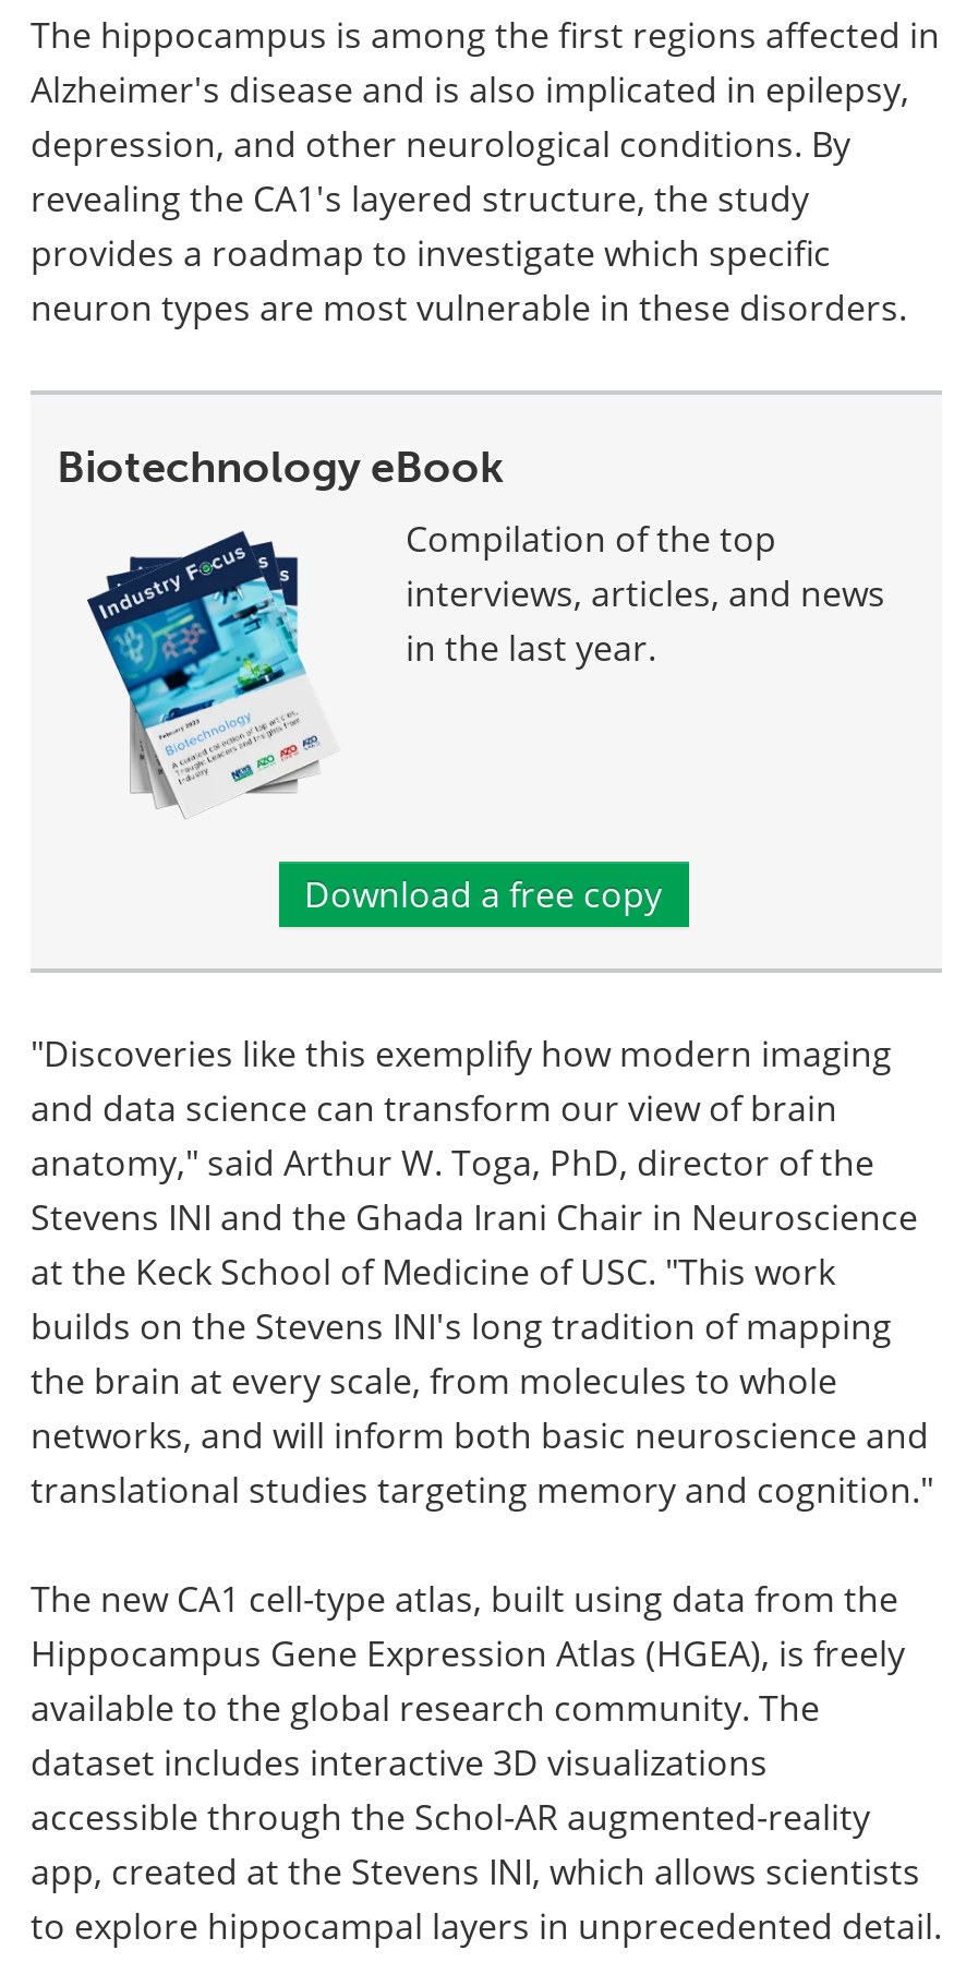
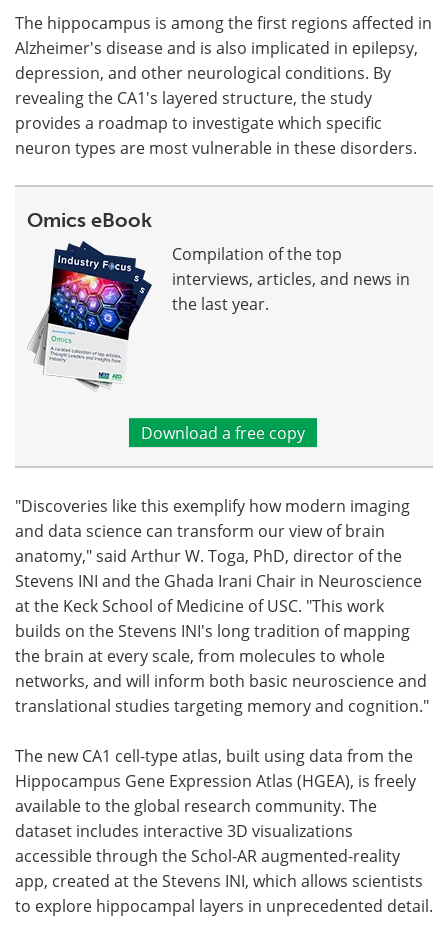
- Biotechnology eBook
+ Omics eBook

- [image]
+ [image]
